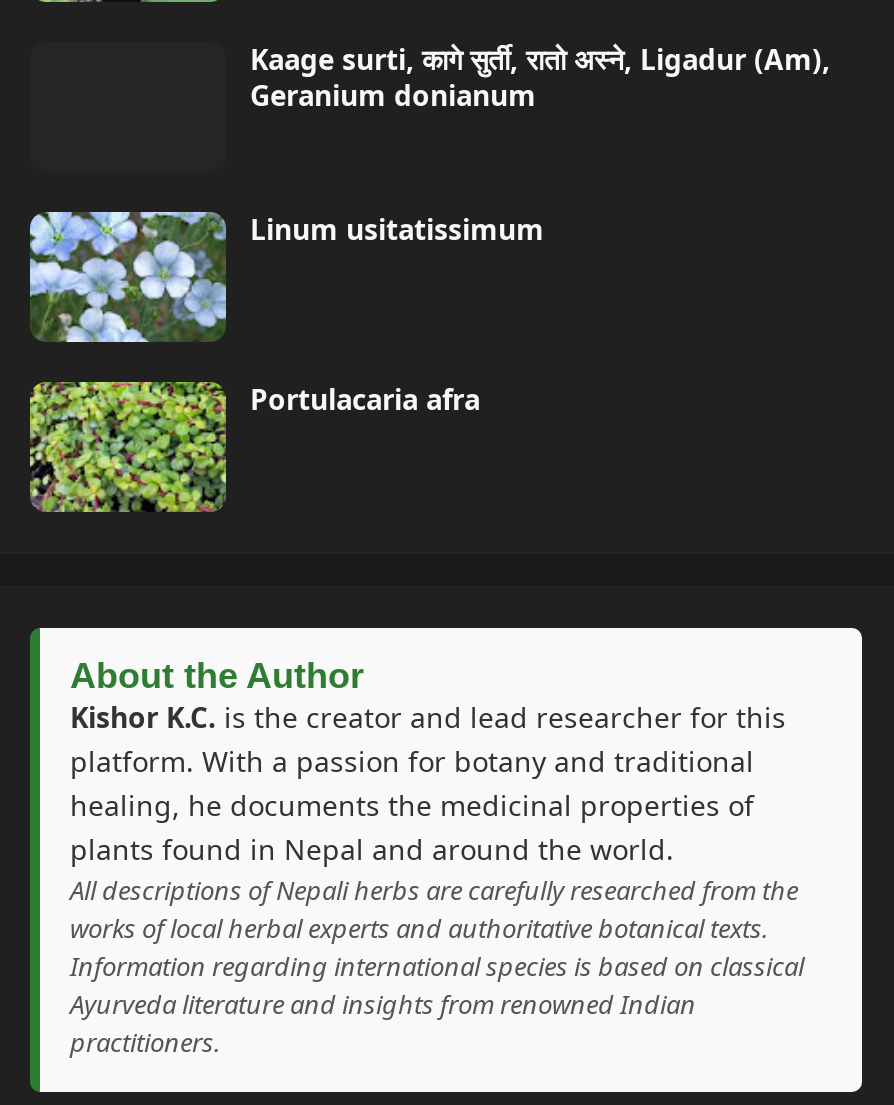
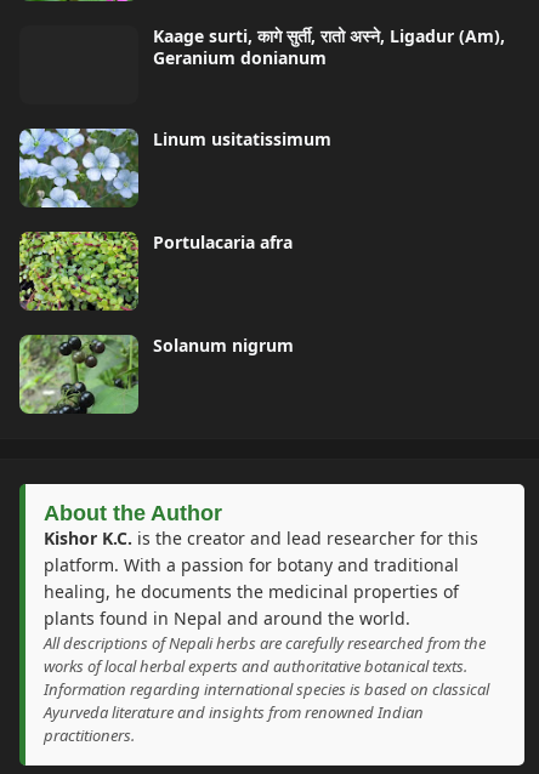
+ [image]
+ Solanum nigrum
